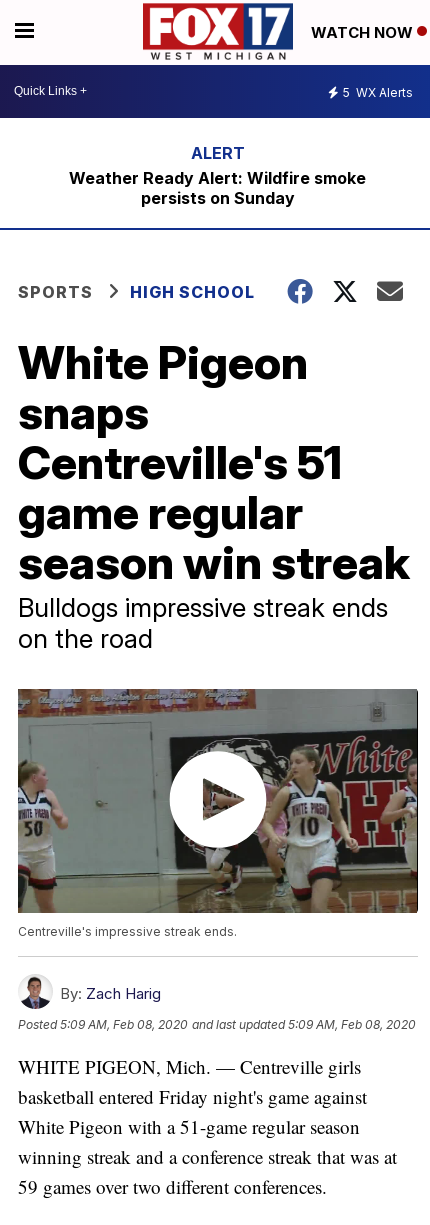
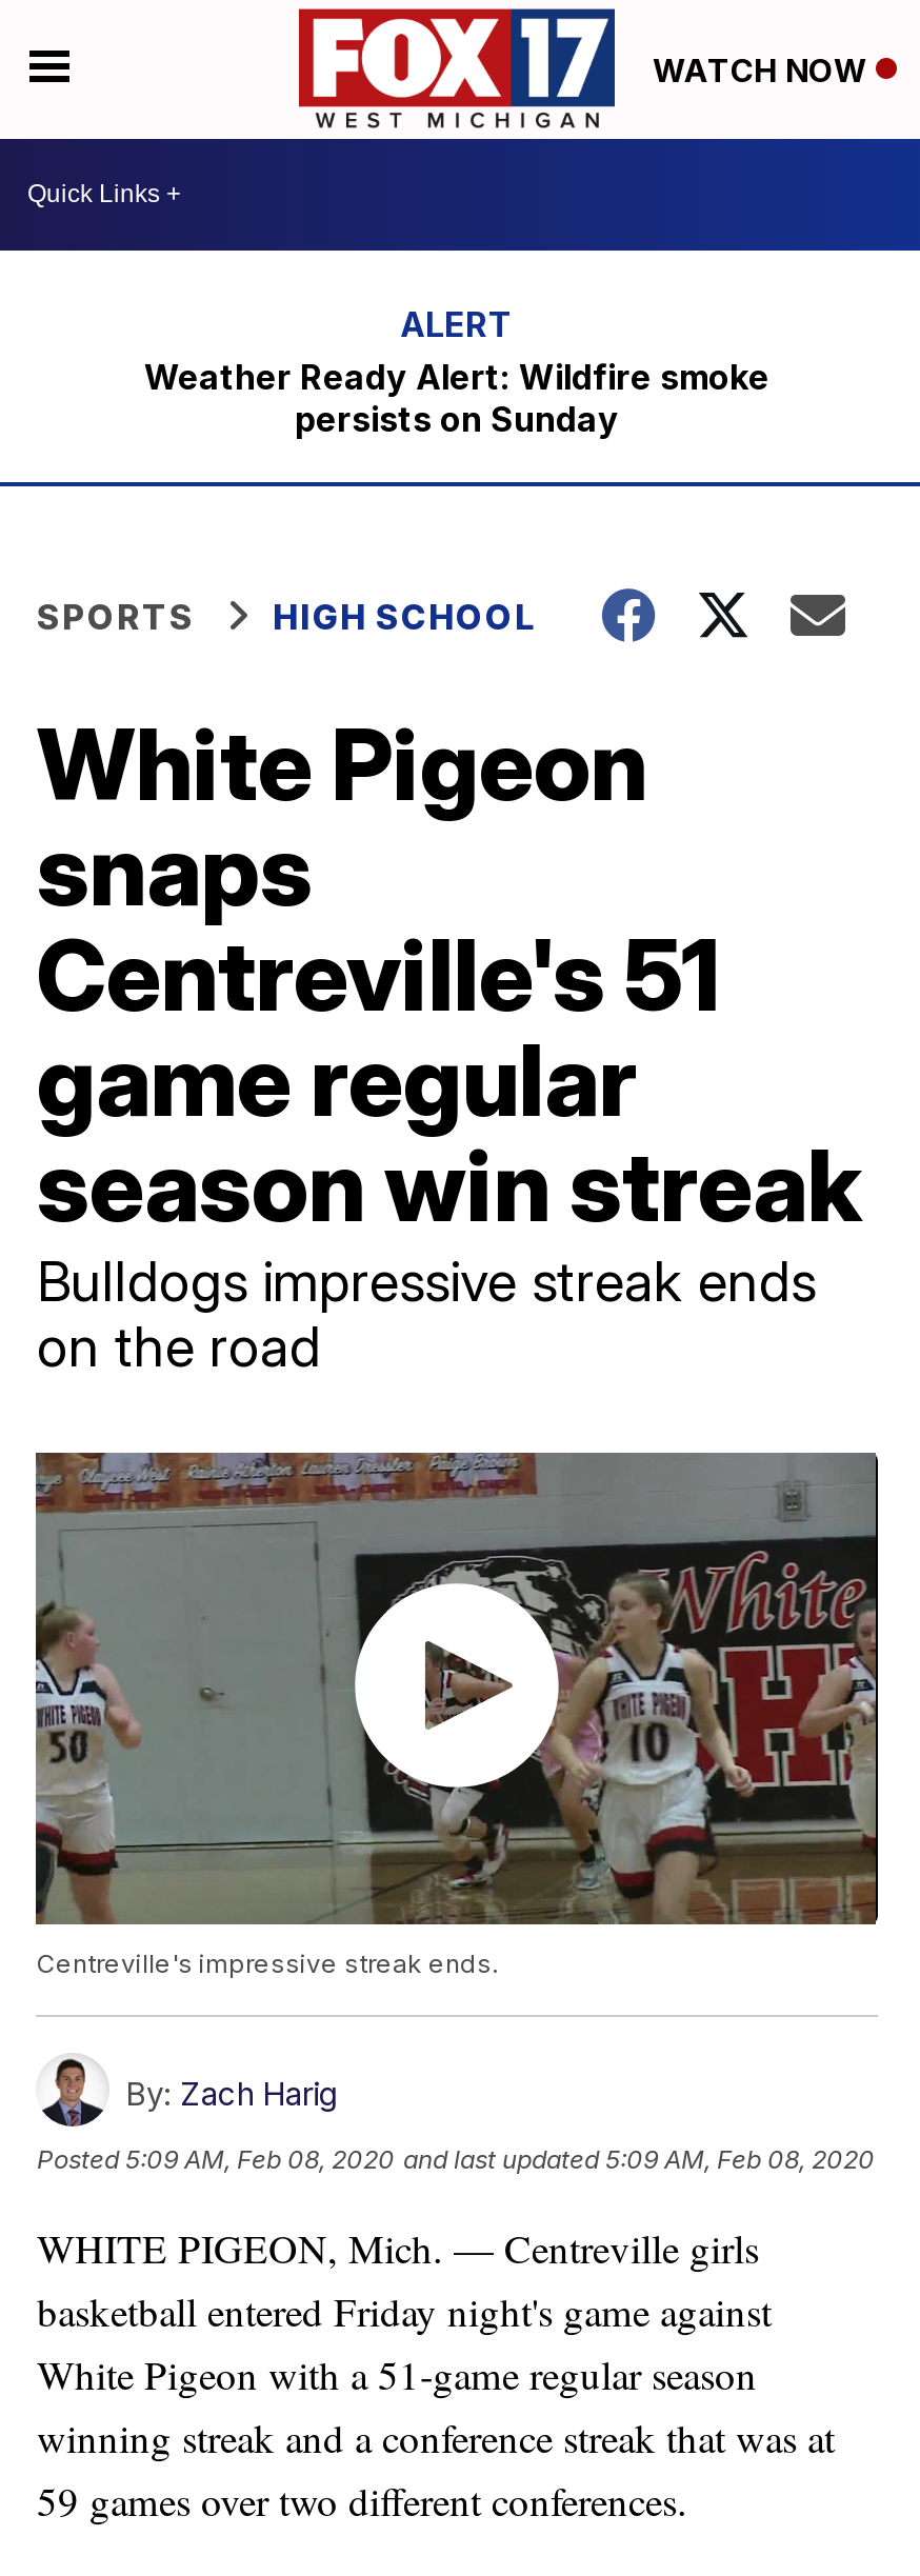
- 5 WX Alerts
